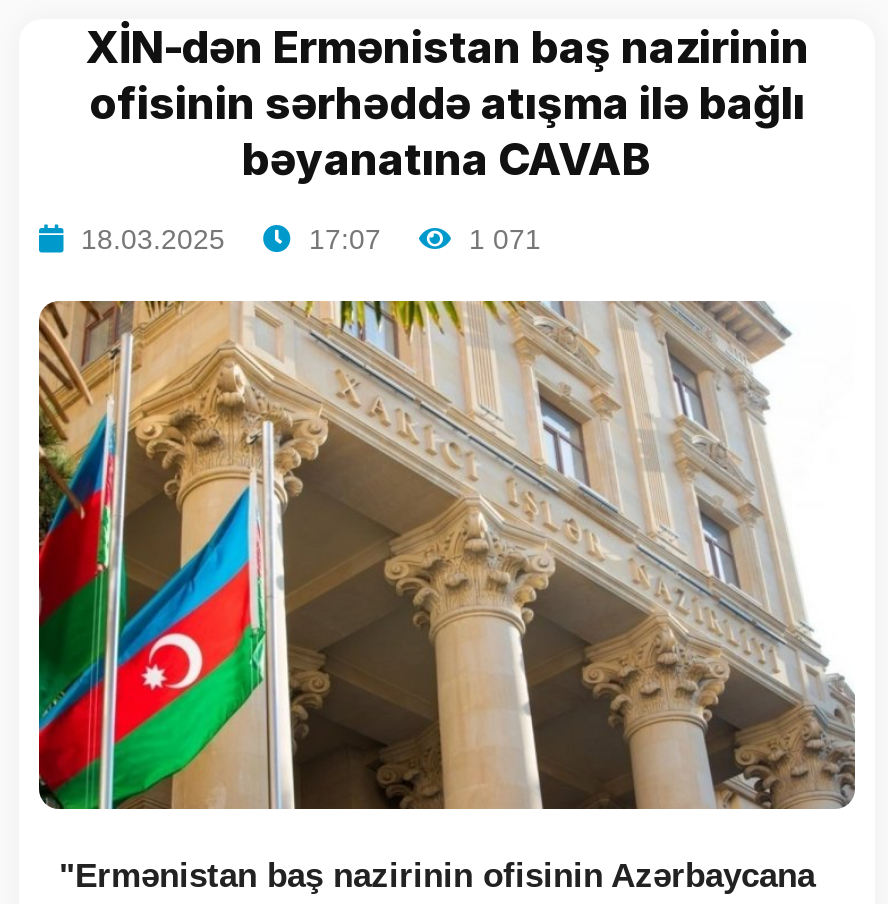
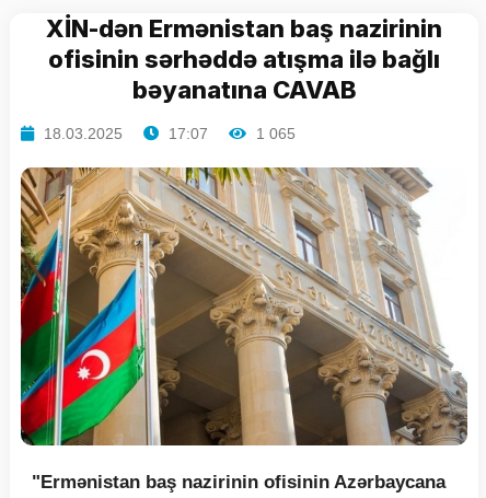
- 1 071
+ 1 065
